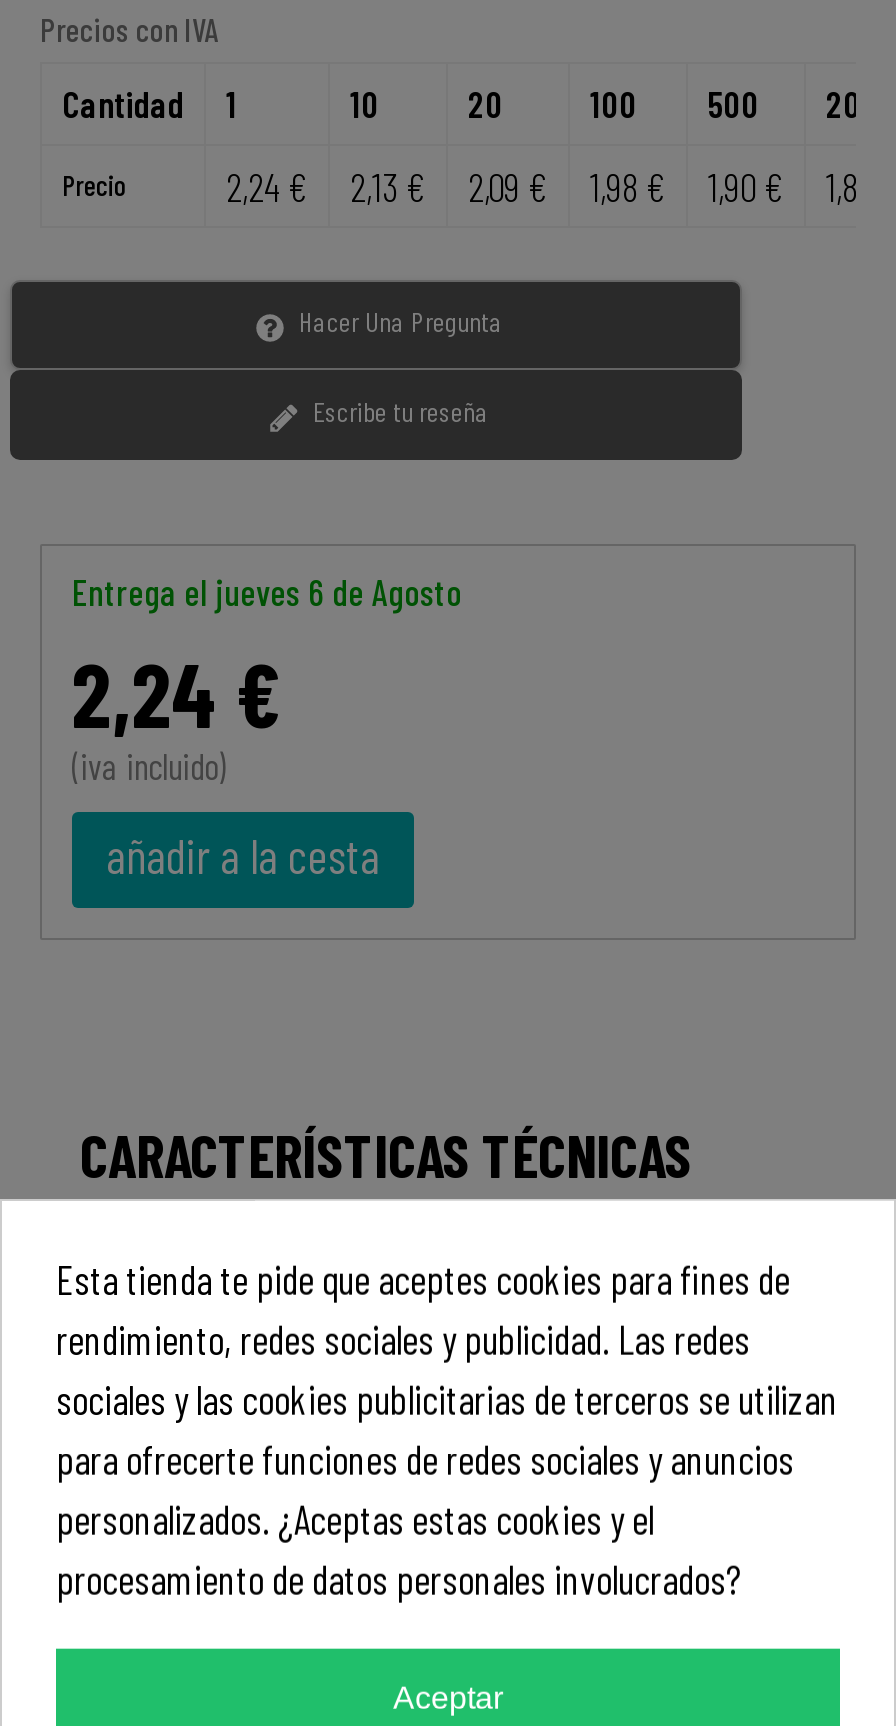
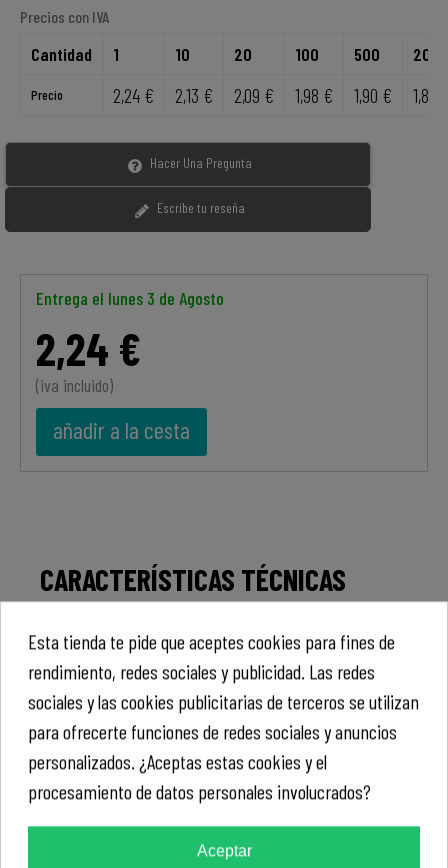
- Entrega el jueves 6 de Agosto
+ Entrega el lunes 3 de Agosto
